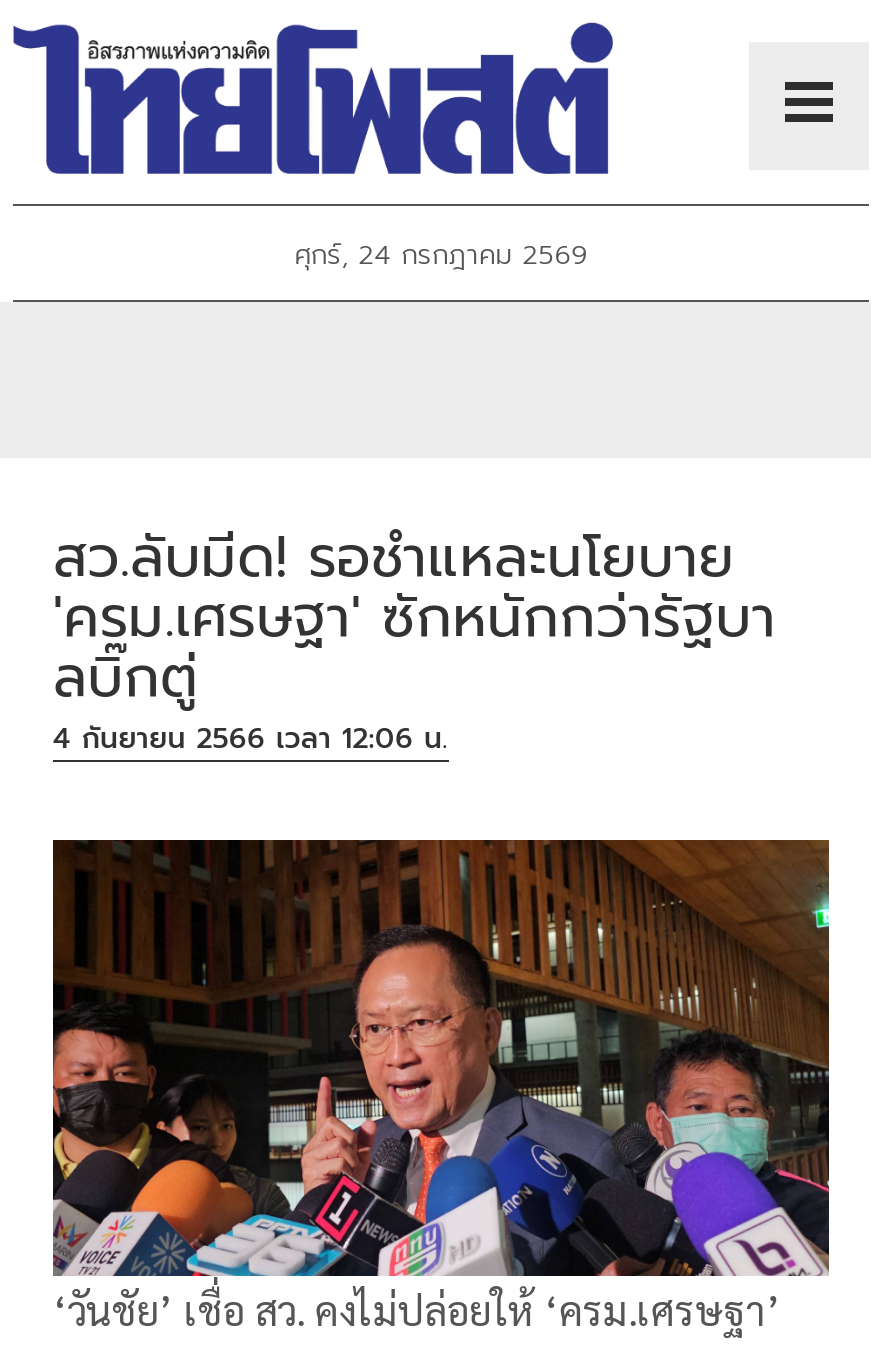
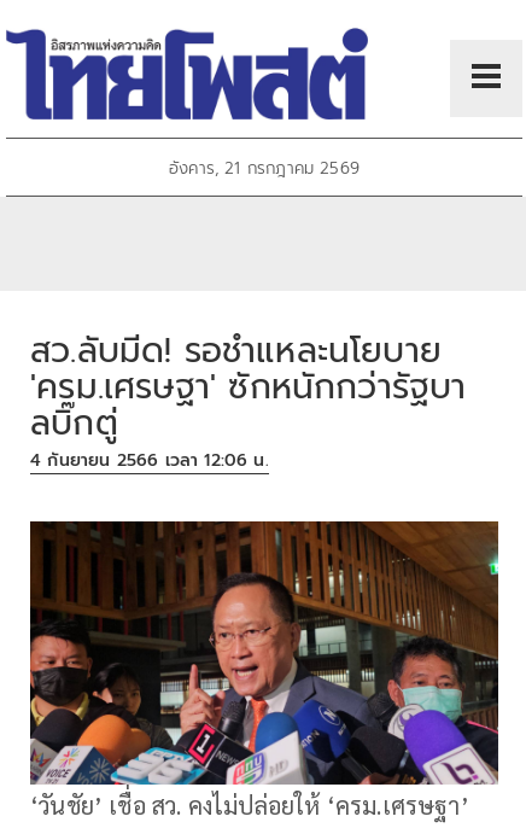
- ศุกร์, 24 กรกฎาคม 2569
+ อังคาร, 21 กรกฎาคม 2569
